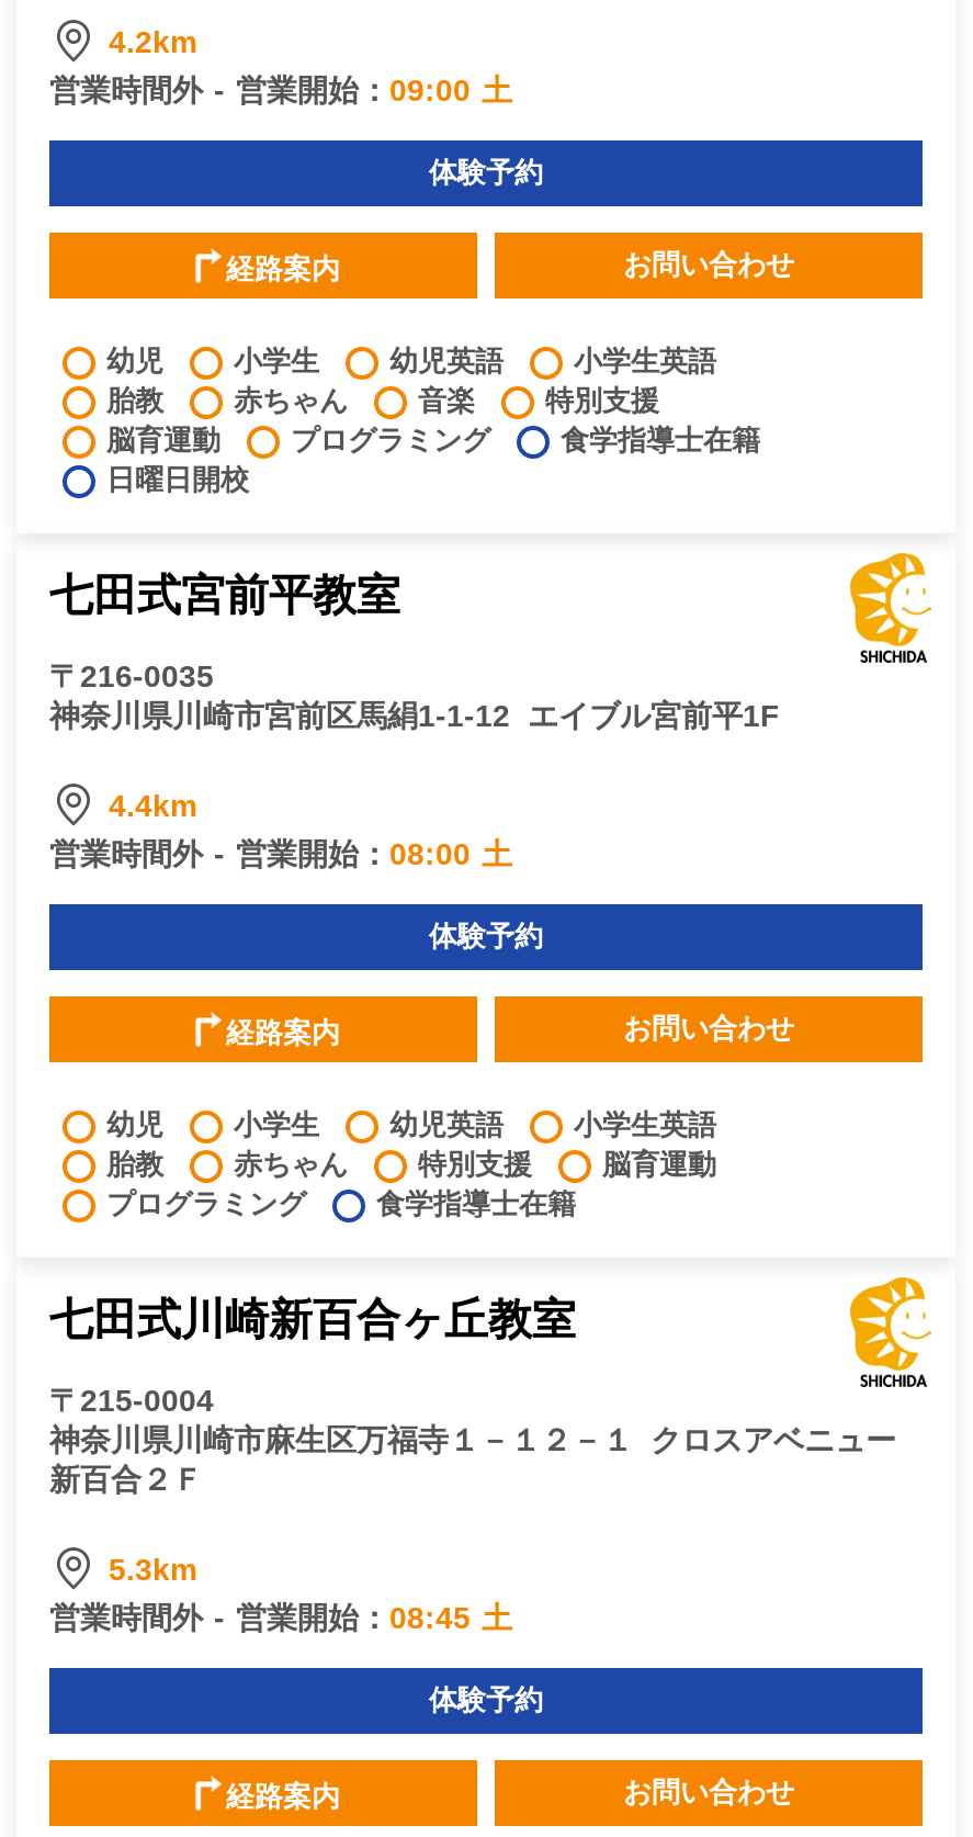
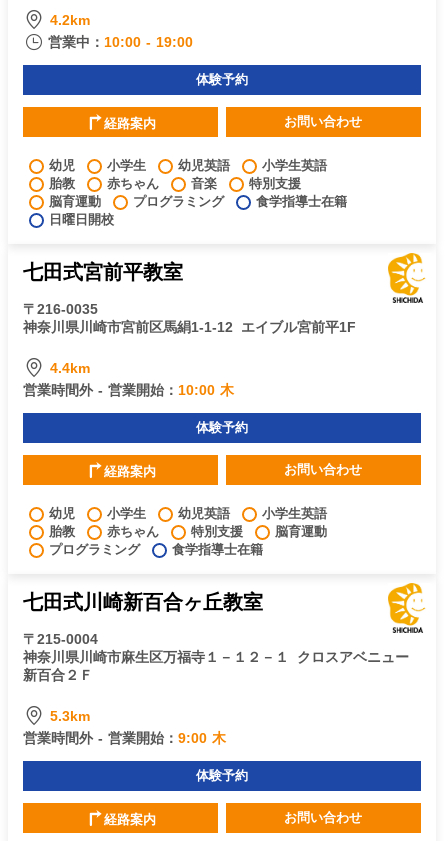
- 営業時間外 - 営業開始：09:00 土
+ 営業中：10:00 - 19:00

- 営業時間外 - 営業開始：08:00 土
+ 営業時間外 - 営業開始：10:00 木

- 営業時間外 - 営業開始：08:45 土
+ 営業時間外 - 営業開始：9:00 木
